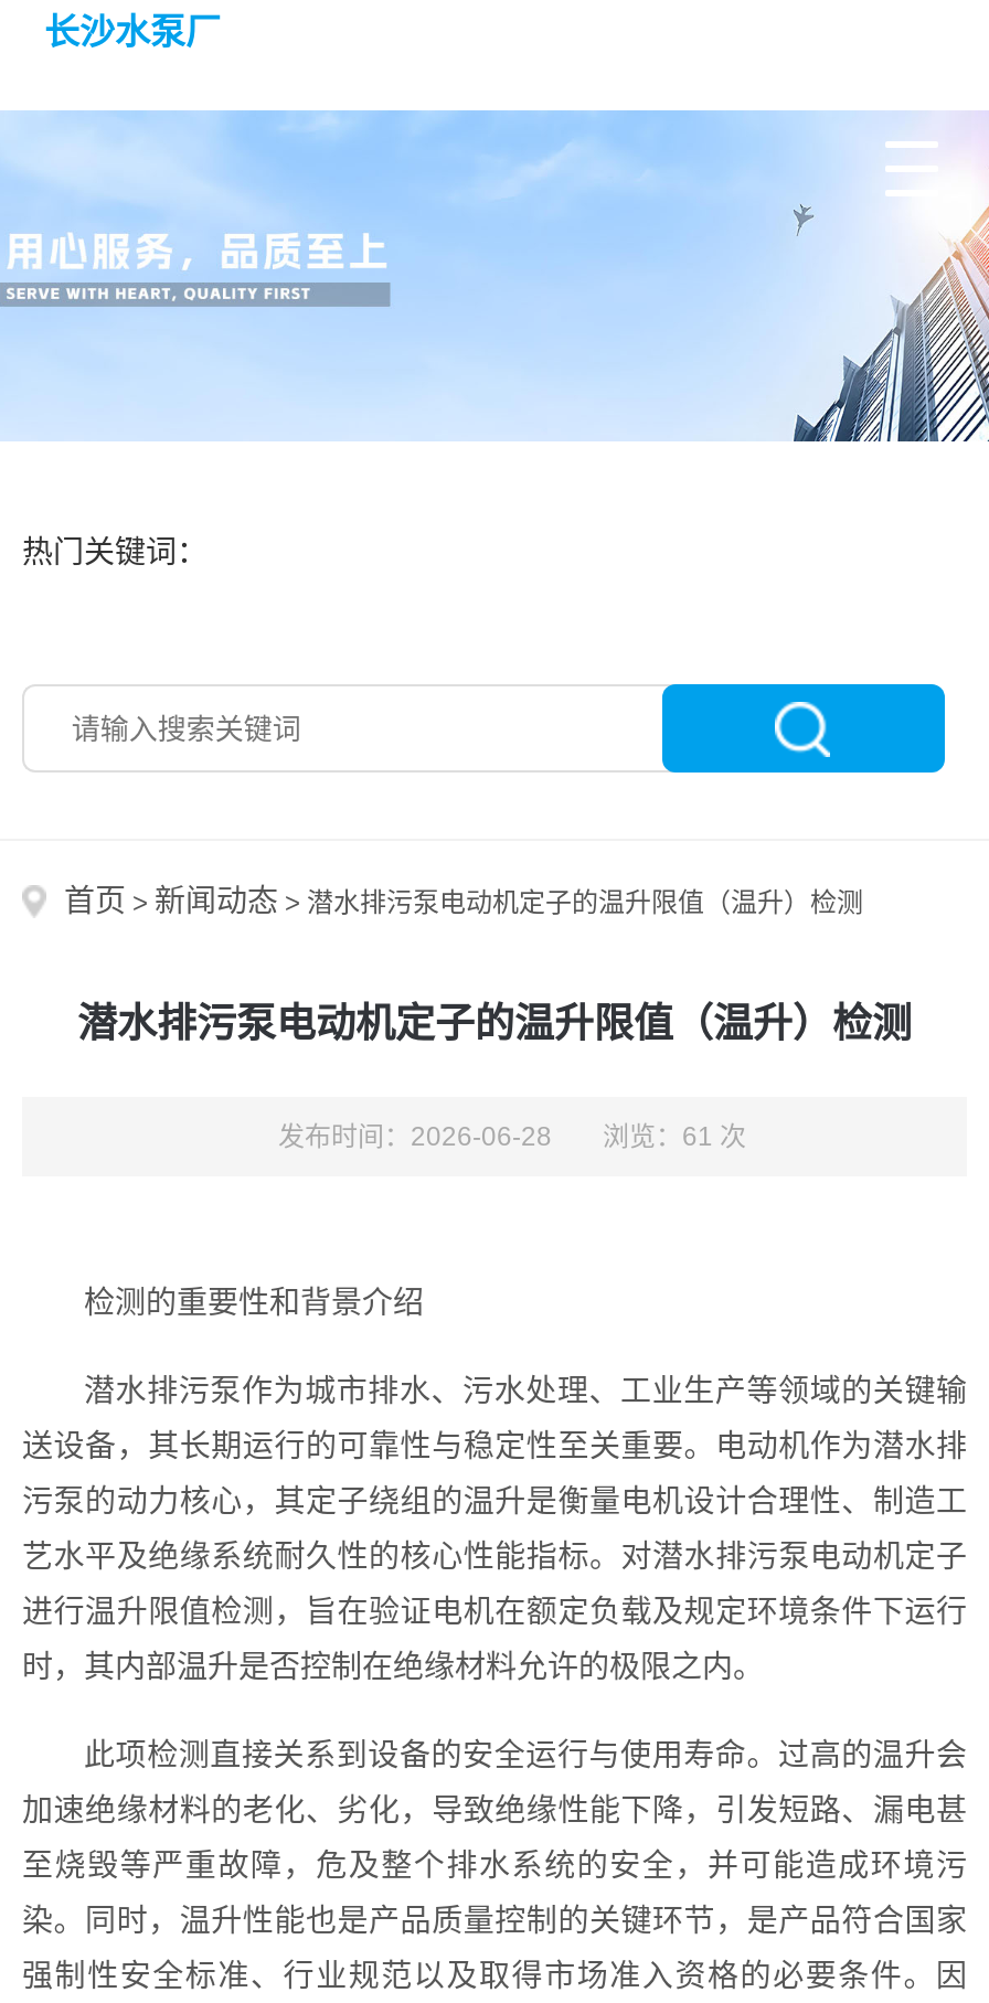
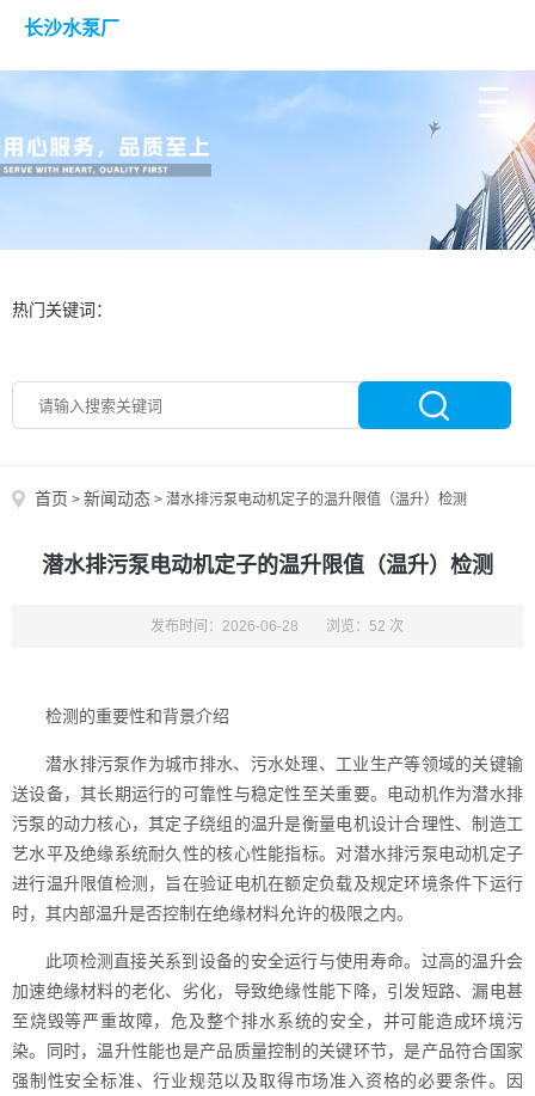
- 发布时间：2026-06-28 浏览：61 次
+ 发布时间：2026-06-28 浏览：52 次
